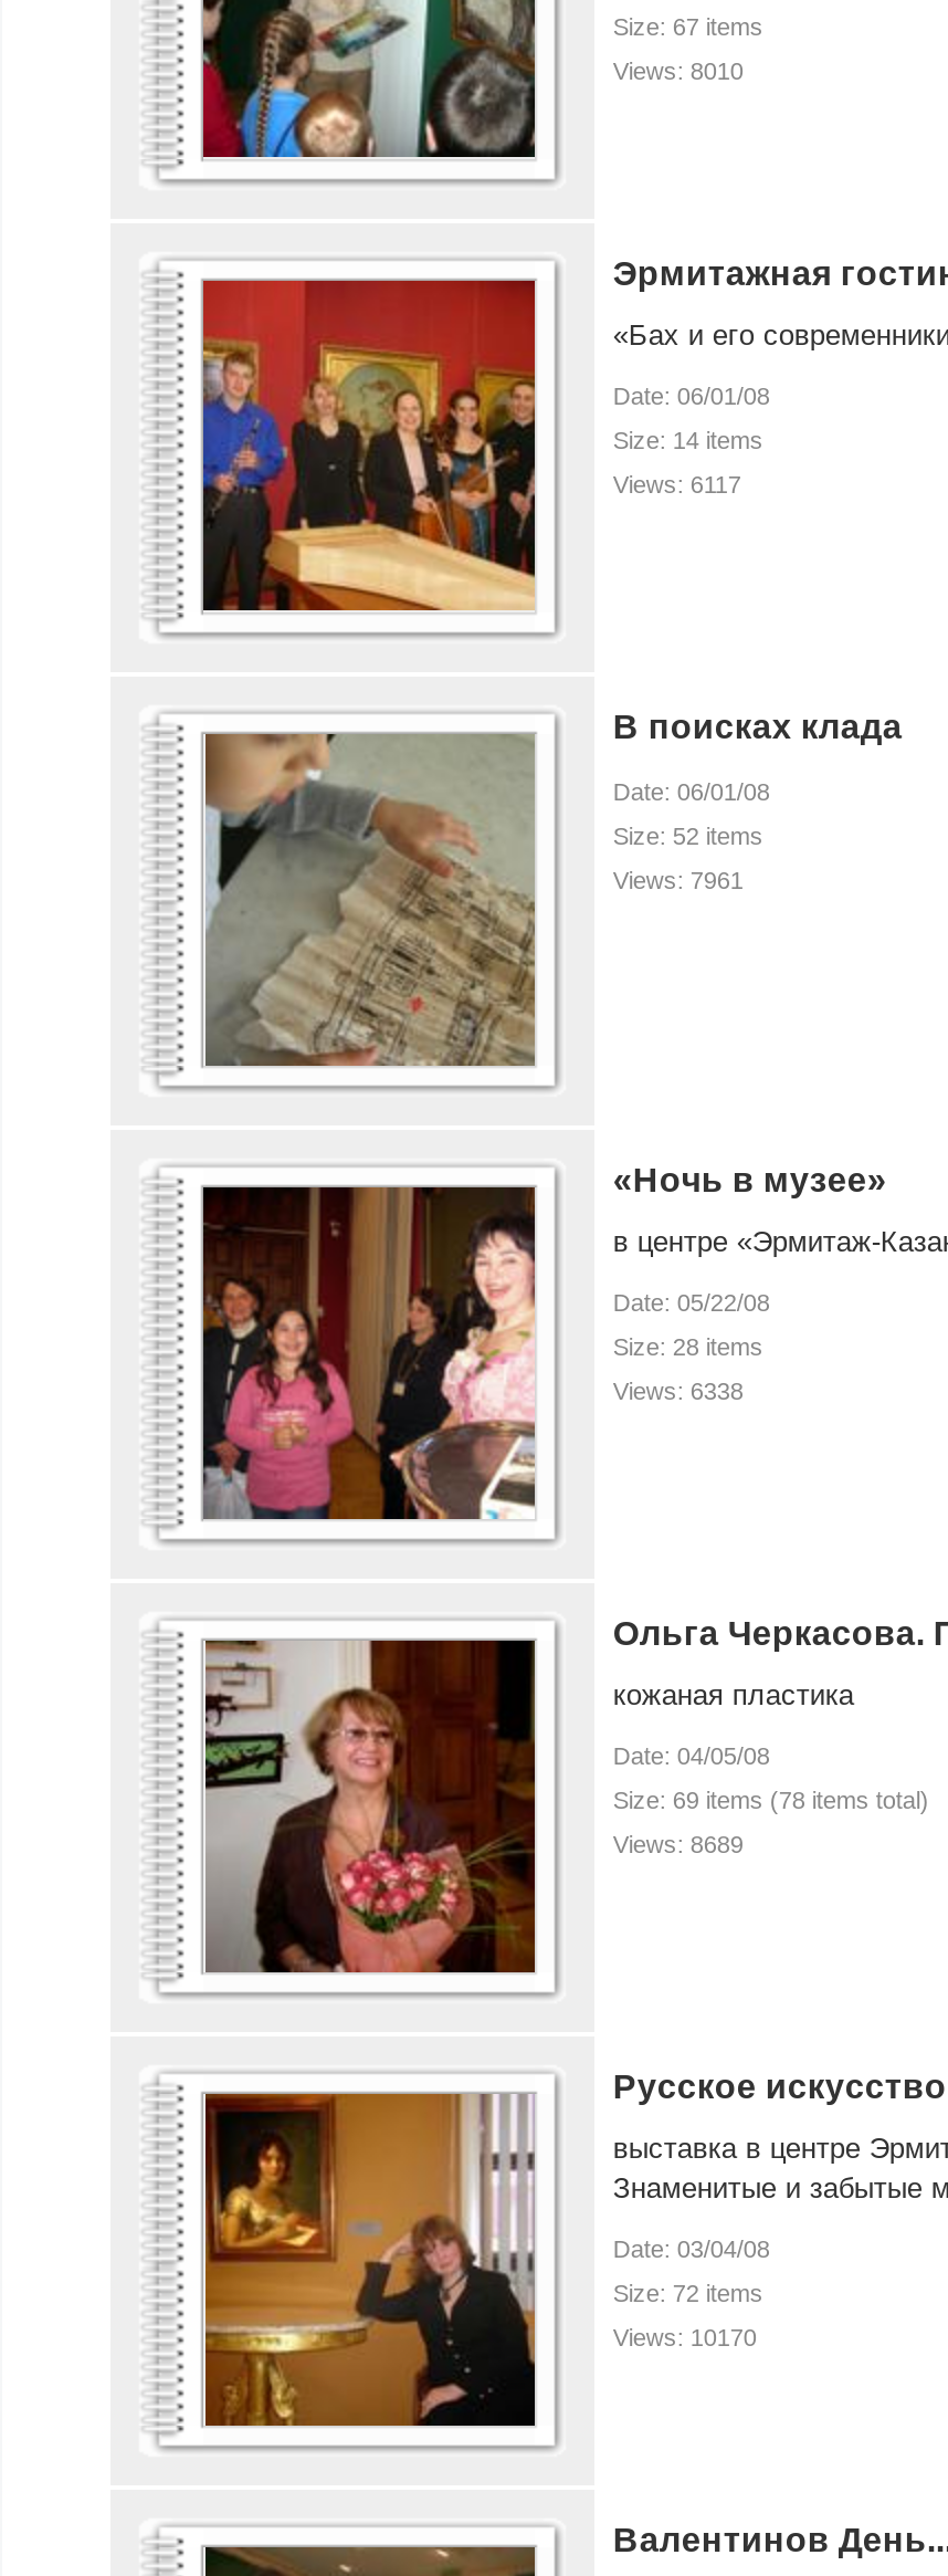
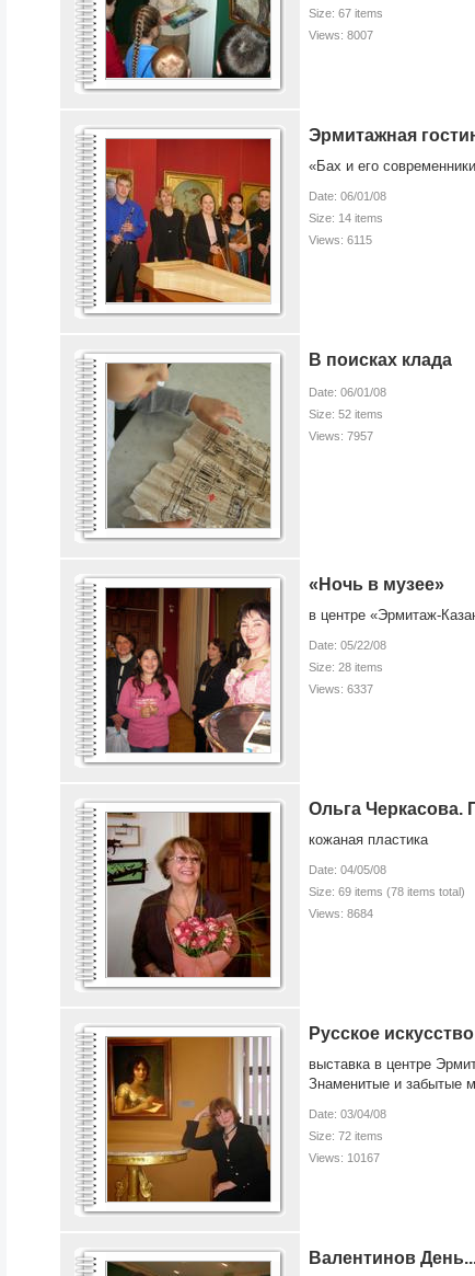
- Views: 8010
+ Views: 8007

- Views: 6117
+ Views: 6115

- Views: 7961
+ Views: 7957

- Views: 6338
+ Views: 6337

- Views: 8689
+ Views: 8684

- Views: 10170
+ Views: 10167
